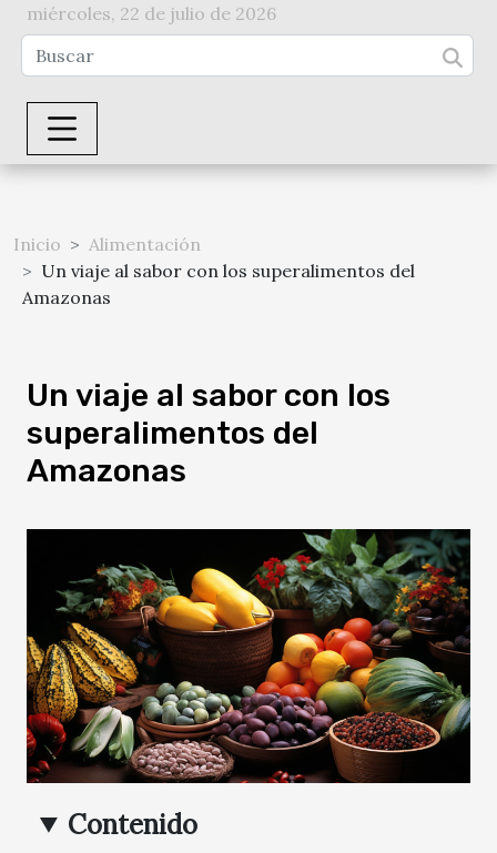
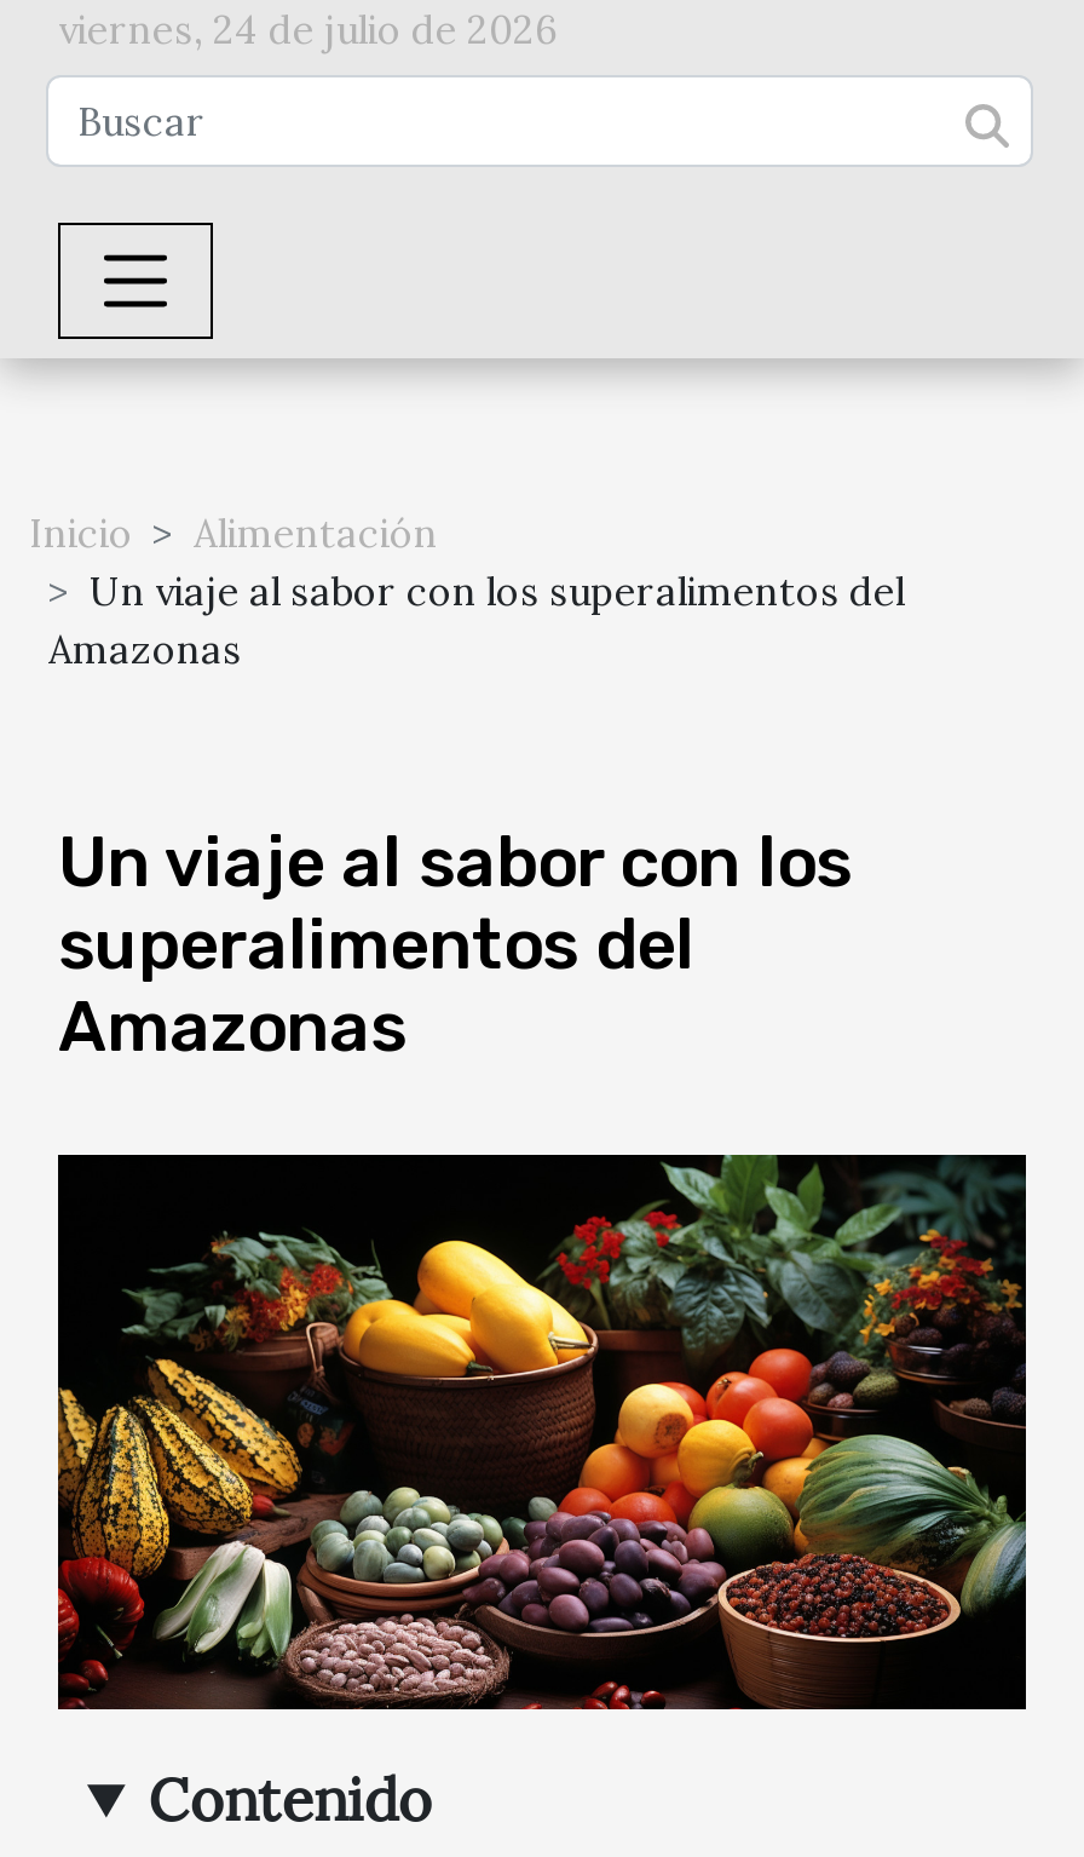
- miércoles, 22 de julio de 2026
+ viernes, 24 de julio de 2026
